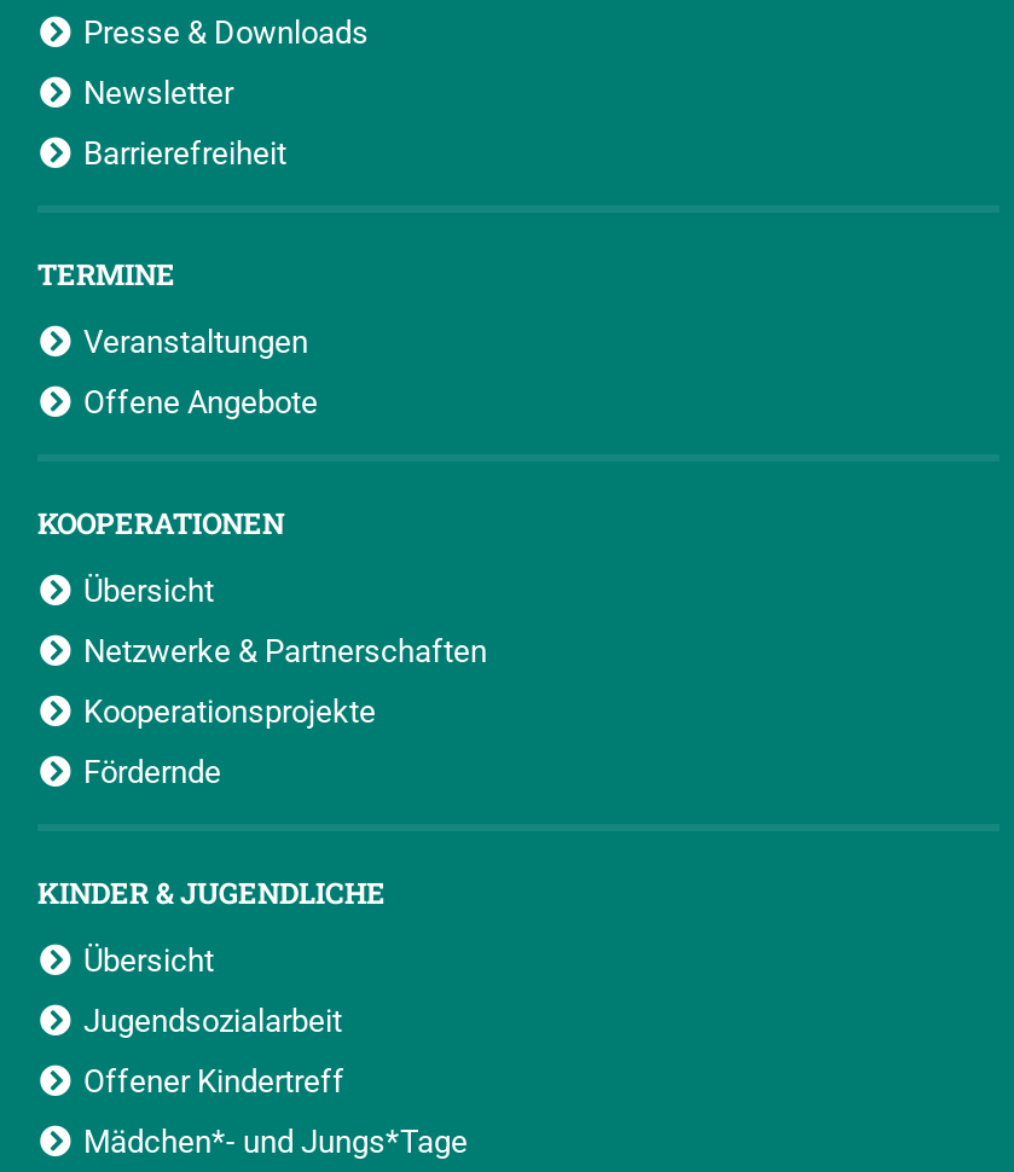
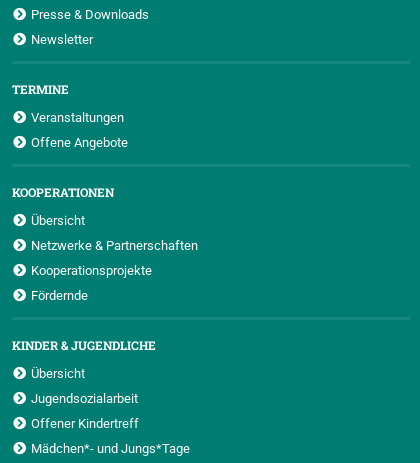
- Barrierefreiheit
